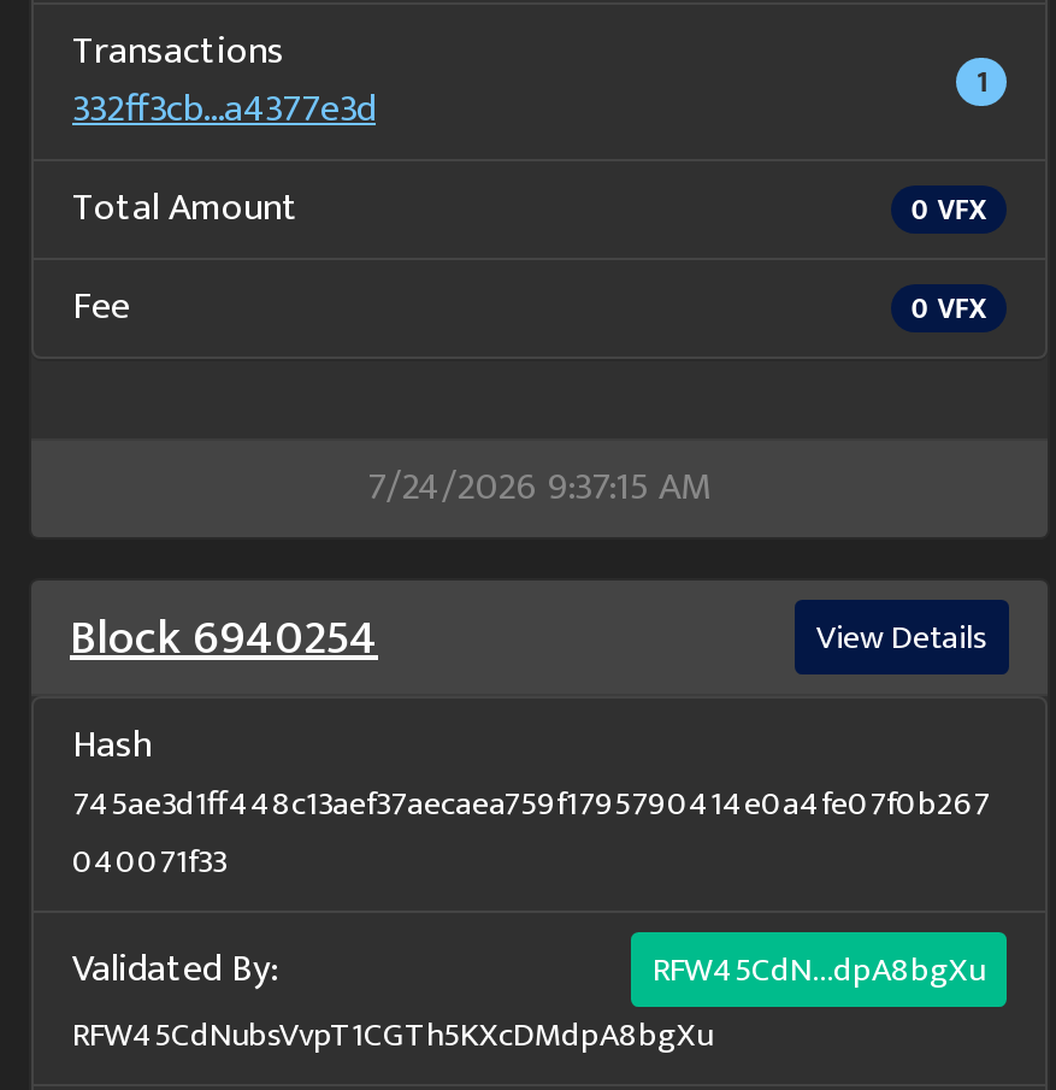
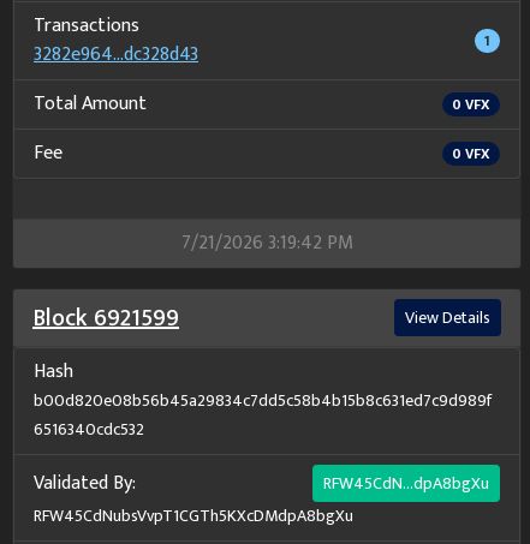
- 332ff3cb...a4377e3d
+ 3282e964...dc328d43

- 7/24/2026 9:37:15 AM
+ 7/21/2026 3:19:42 PM

- Block6940254
+ Block6921599

- 745ae3d1ff448c13aef37aecaea759f1795790414e0a4fe07f0b267
- 040071f33
+ b00d820e08b56b45a29834c7dd5c58b4b15b8c631ed7c9d989f
+ 6516340cdc532
